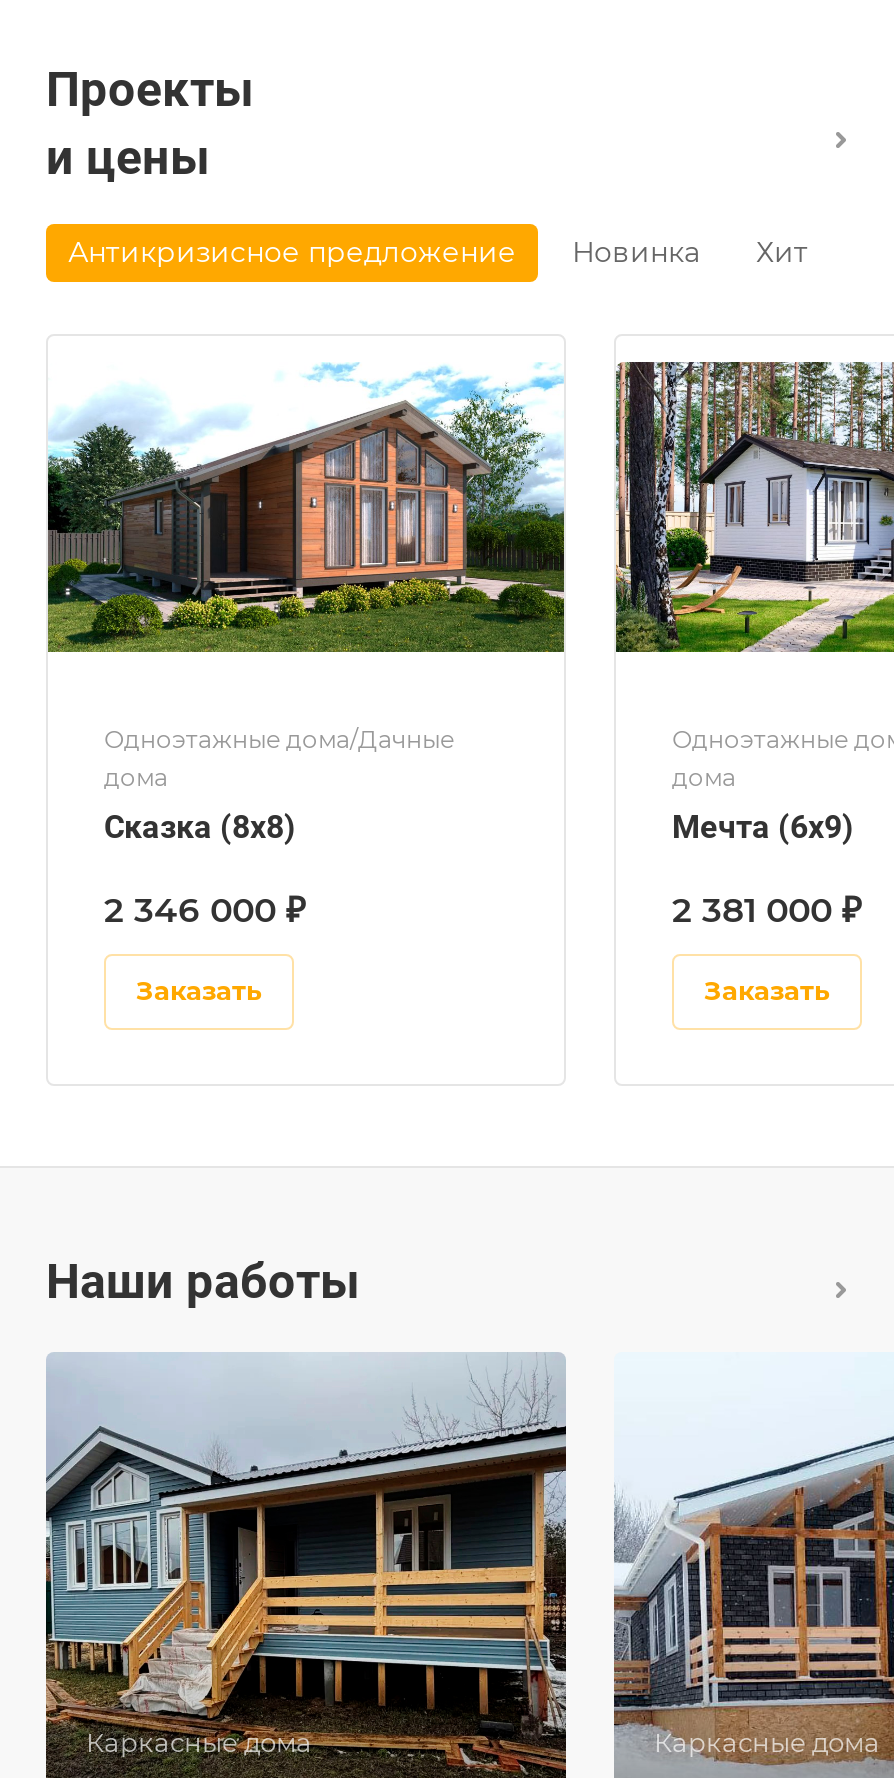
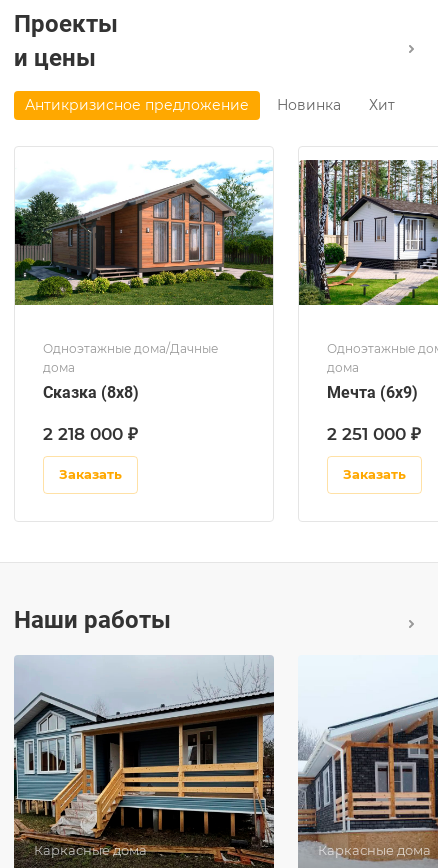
- 2 346 000 ₽
+ 2 218 000 ₽

- 2 381 000 ₽
+ 2 251 000 ₽
